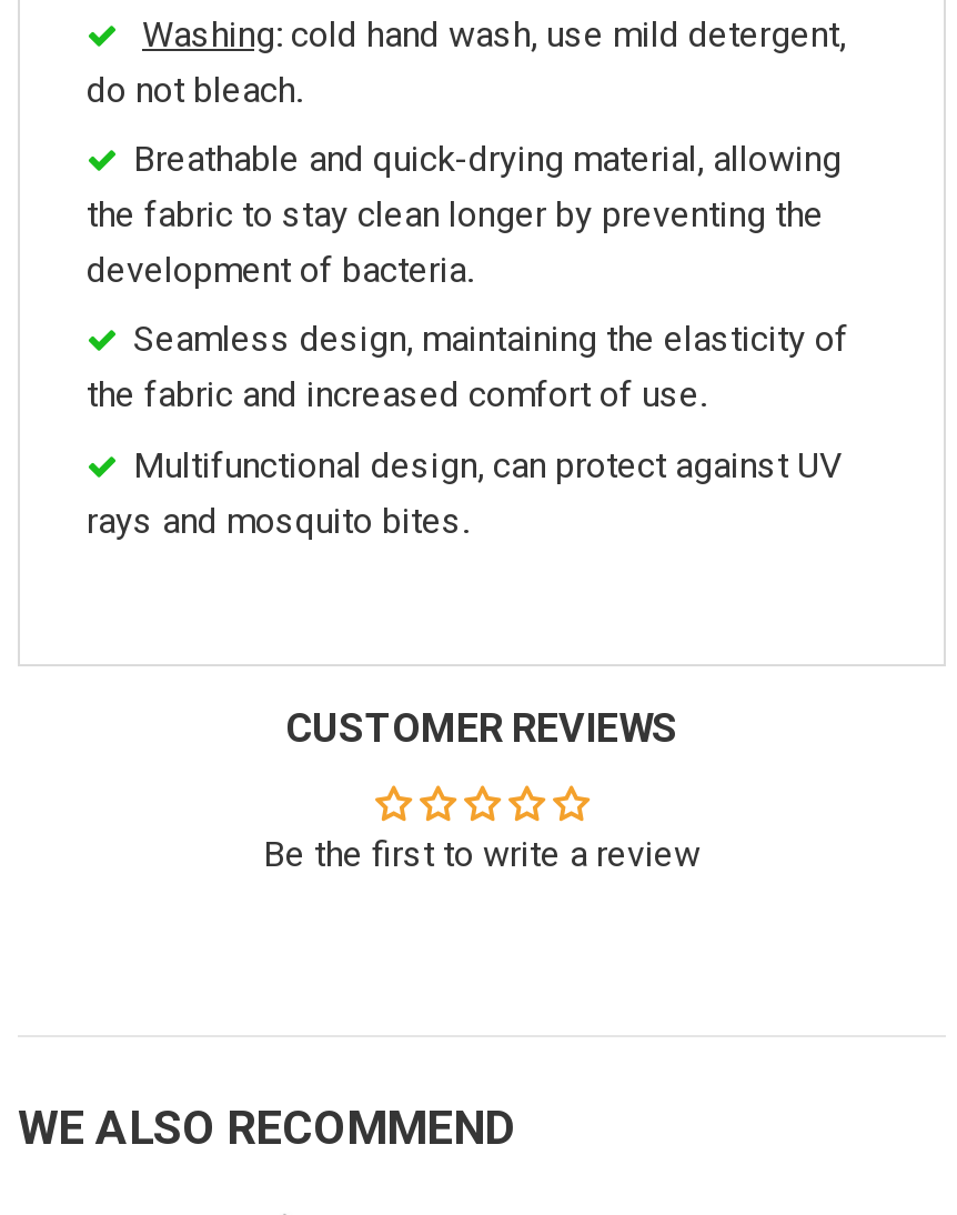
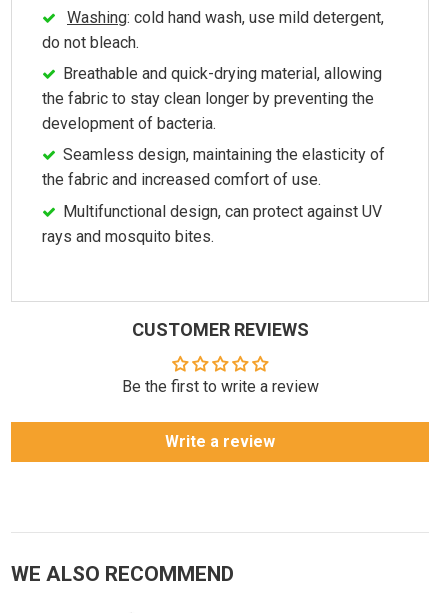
+ Write a review
